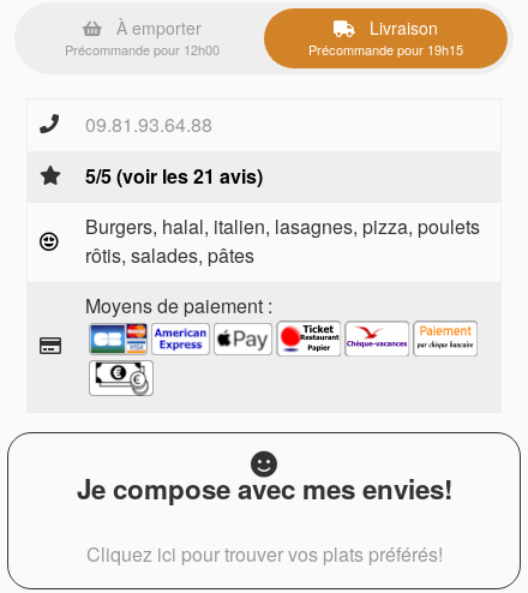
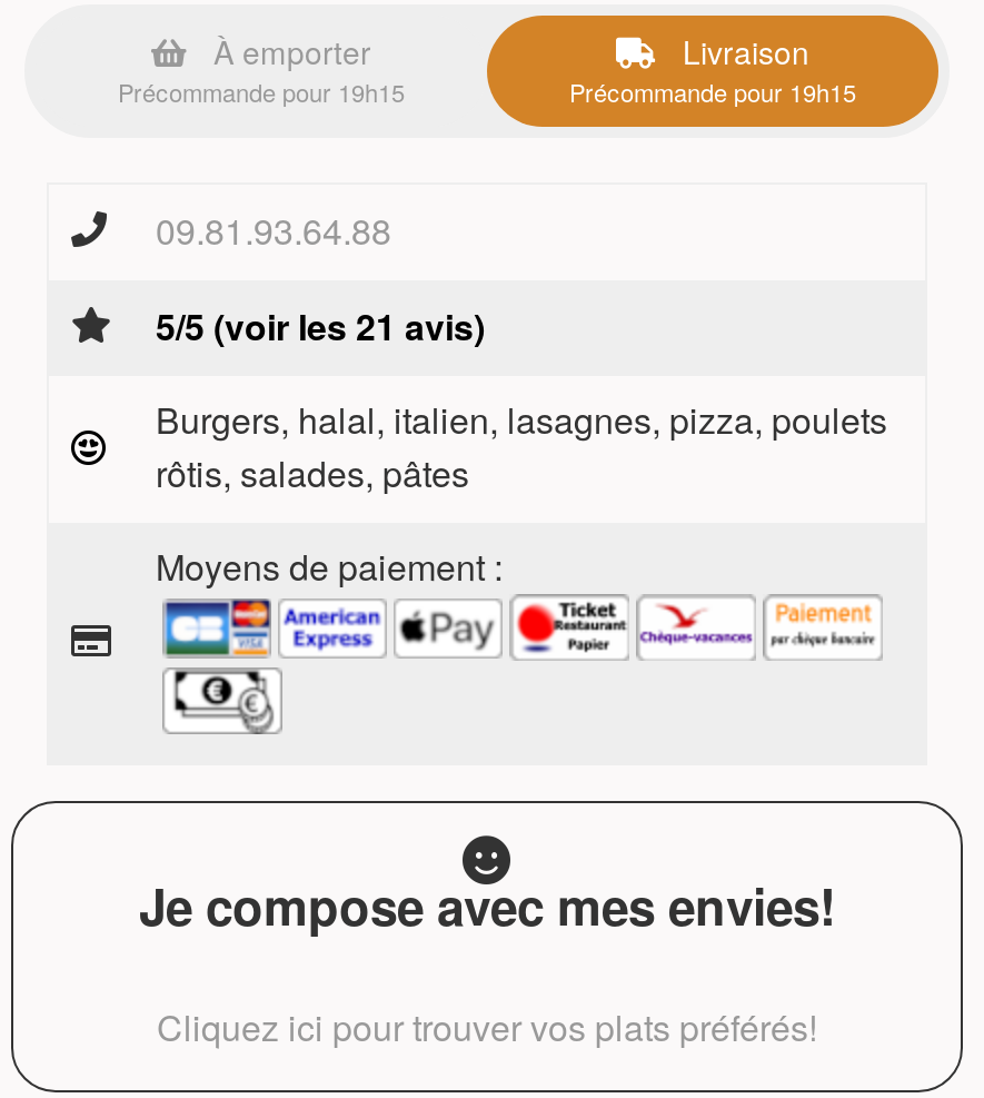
- Précommande pour 12h00
+ Précommande pour 19h15
